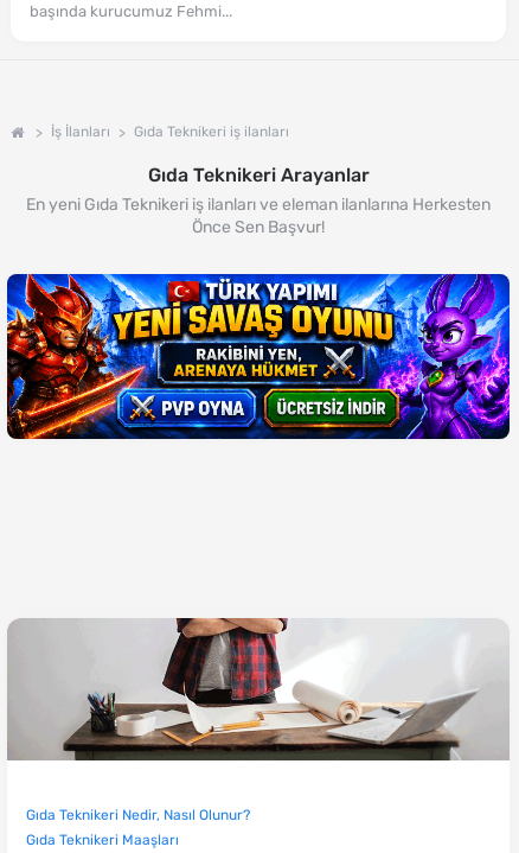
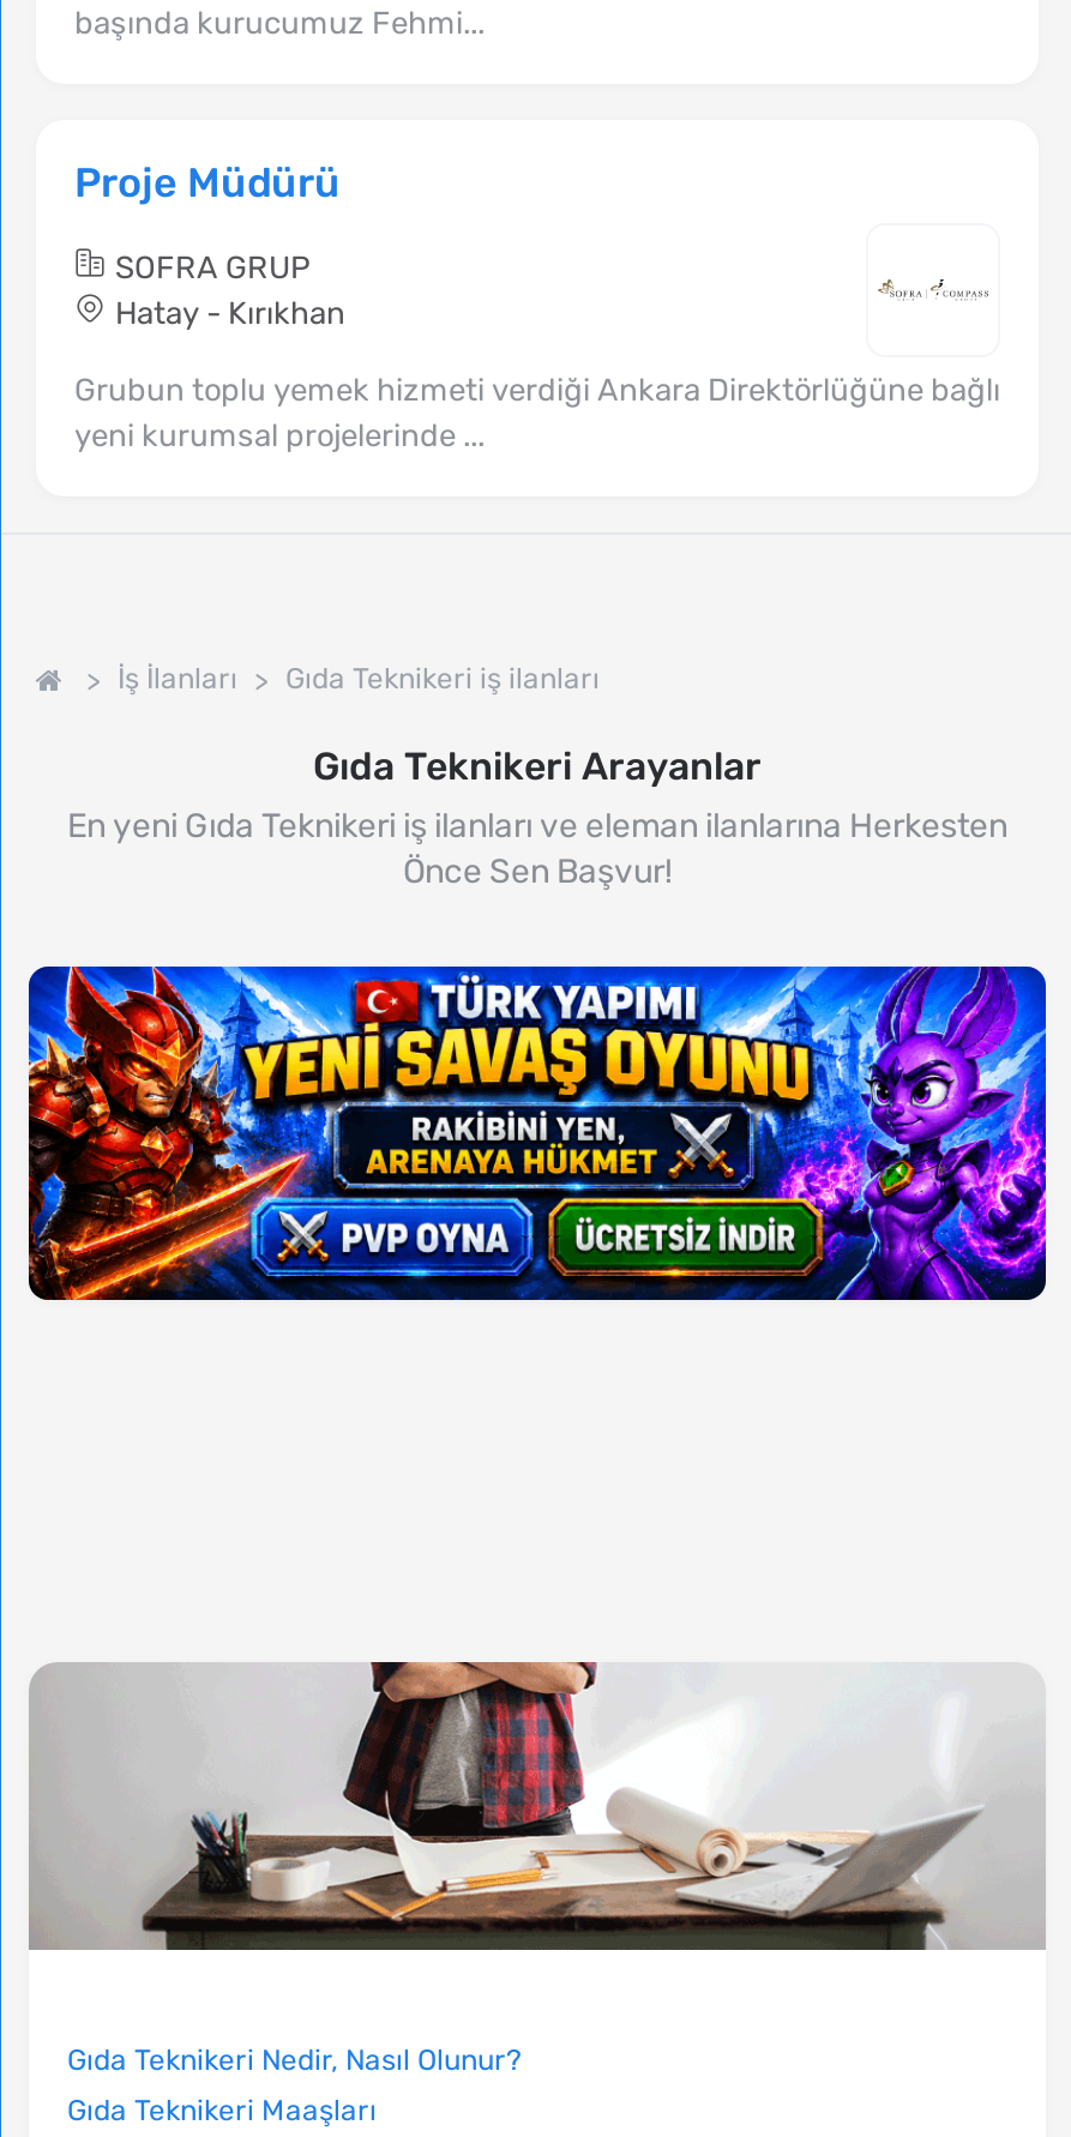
+ Proje Müdürü
+ SOFRA GRUP
+ Hatay - Kırıkhan
+ Grubun toplu yemek hizmeti verdiği Ankara Direktörlüğüne bağlı
+ yeni kurumsal projelerinde ...
